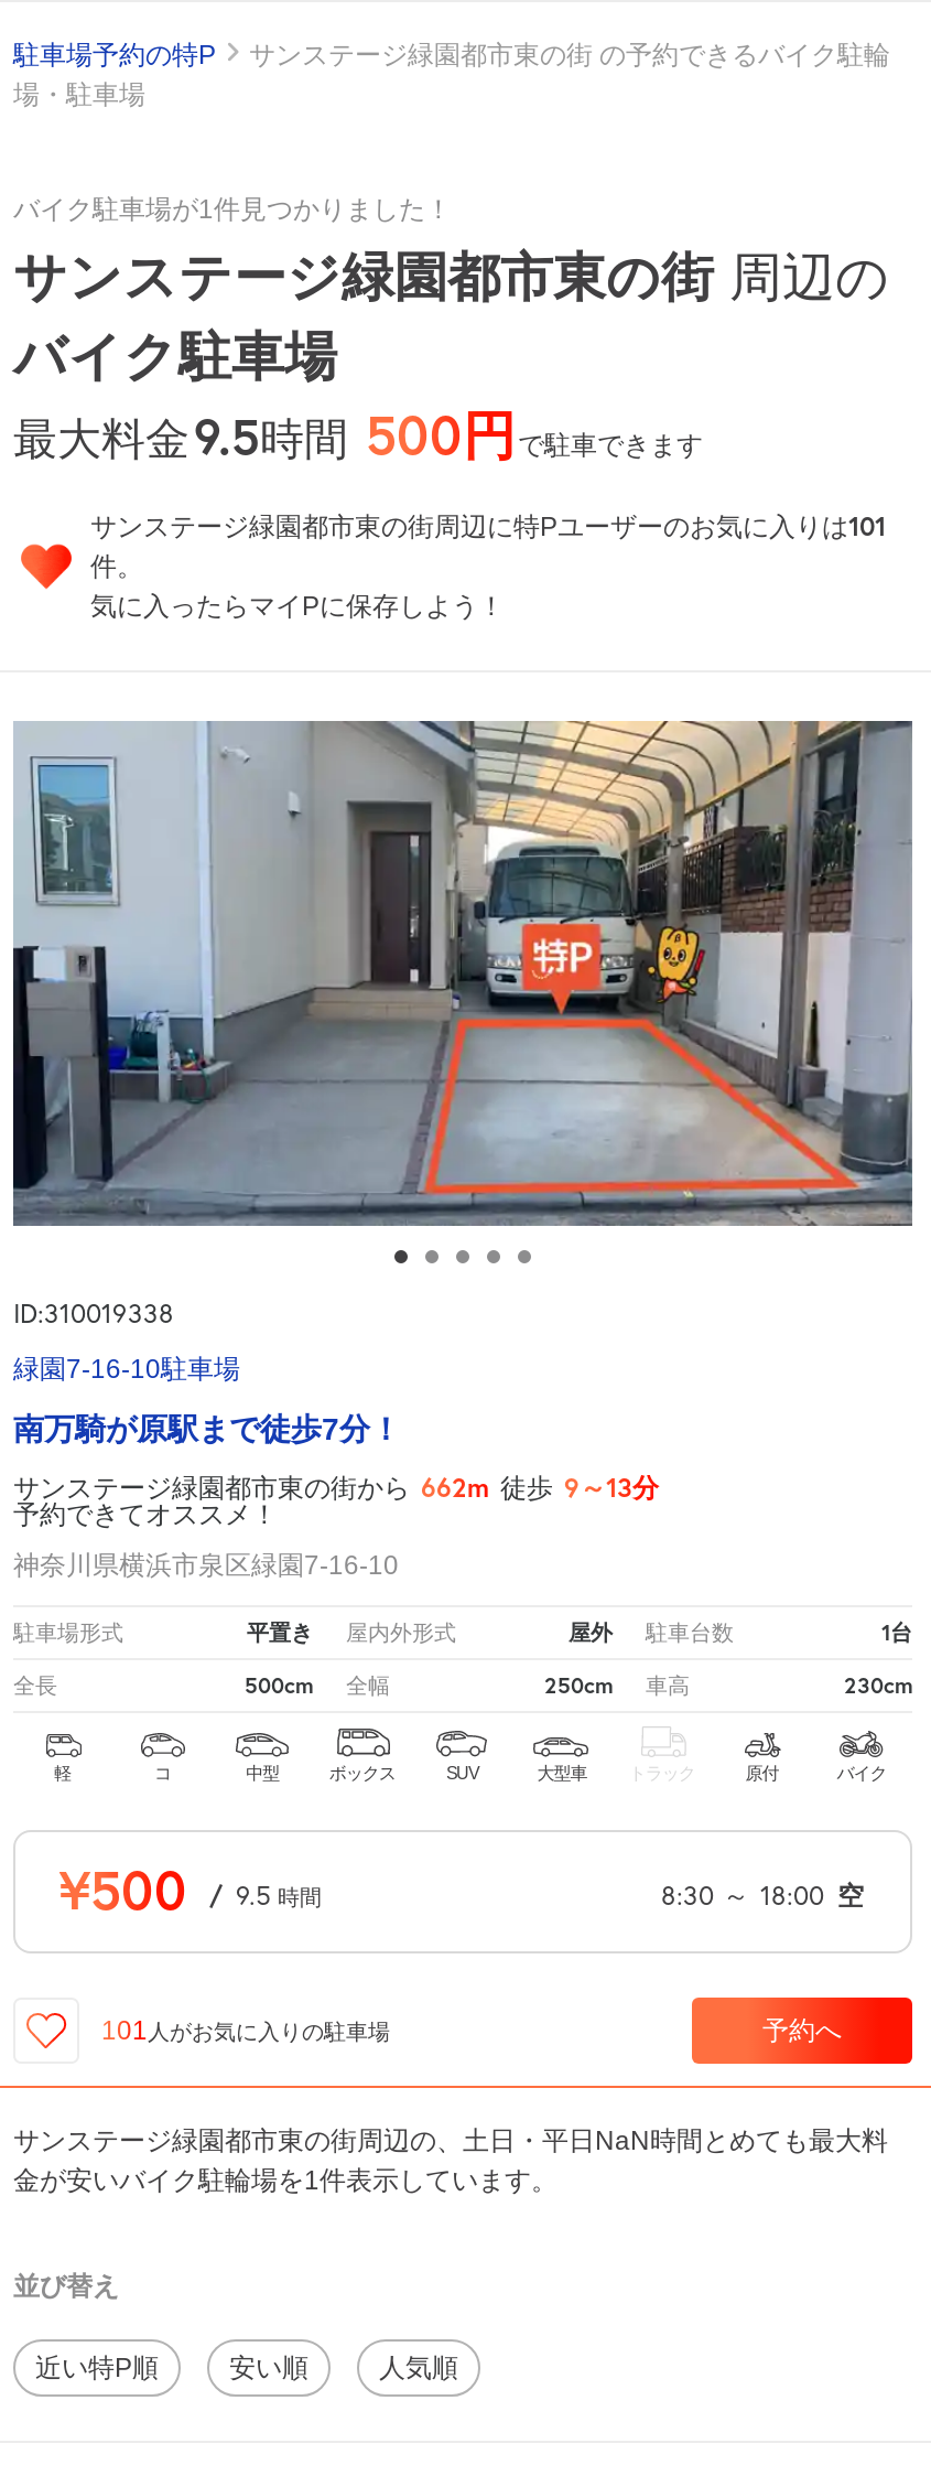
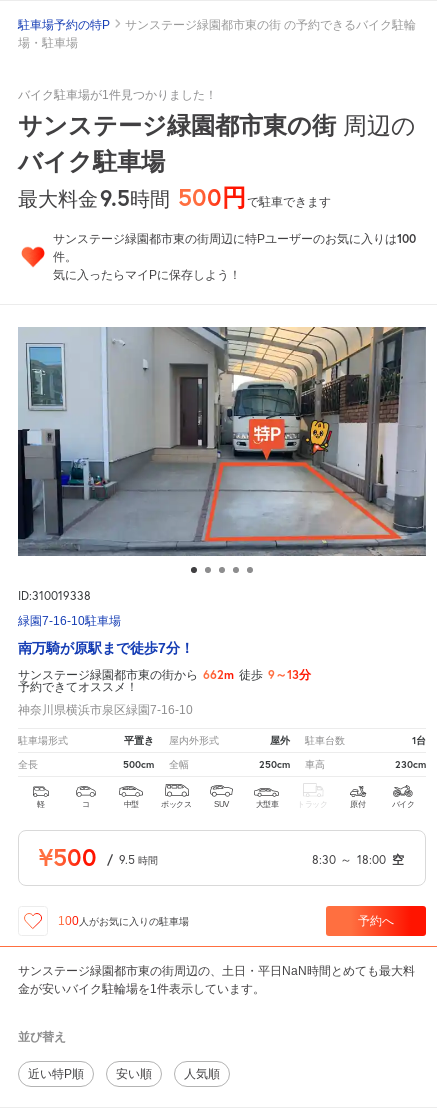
- サンステージ緑園都市東の街周辺に特Pユーザーのお気に入りは101
+ サンステージ緑園都市東の街周辺に特Pユーザーのお気に入りは100

- 101人がお気に入りの駐車場
+ 100人がお気に入りの駐車場
